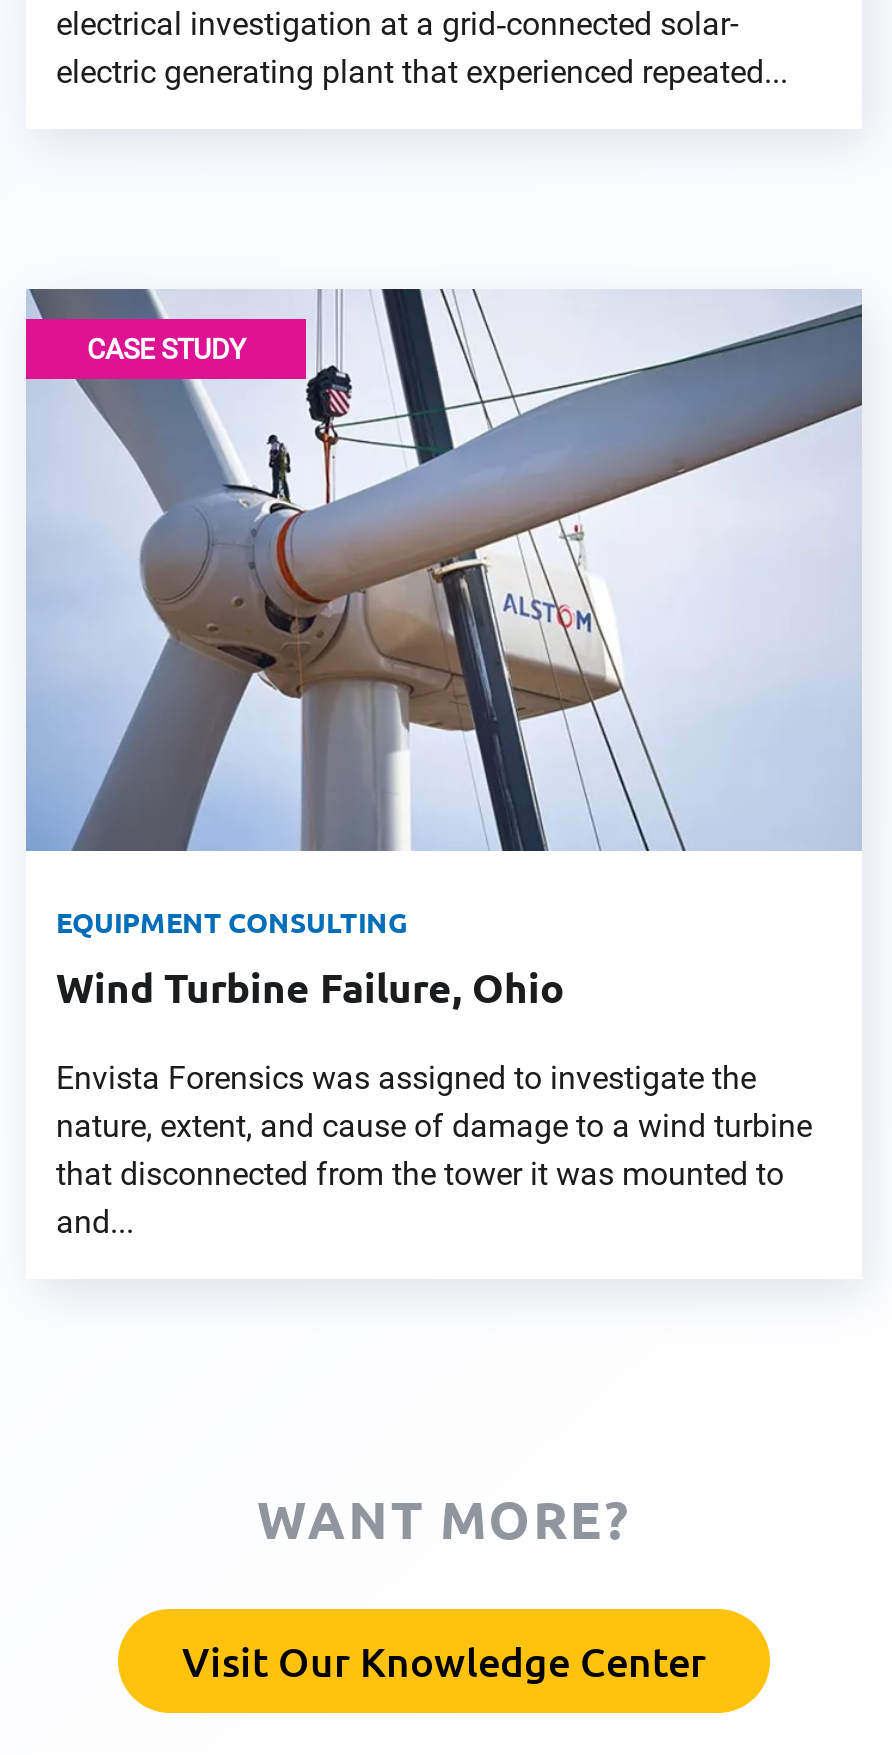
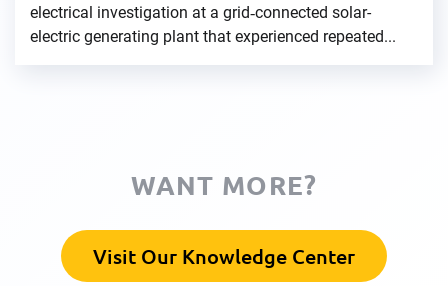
- [image]
- CASE STUDY

- EQUIPMENT CONSULTING
- Wind Turbine Failure, Ohio
- Envista Forensics was assigned to investigate the
- nature, extent, and cause of damage to a wind turbine
- that disconnected from the tower it was mounted to
- and...
